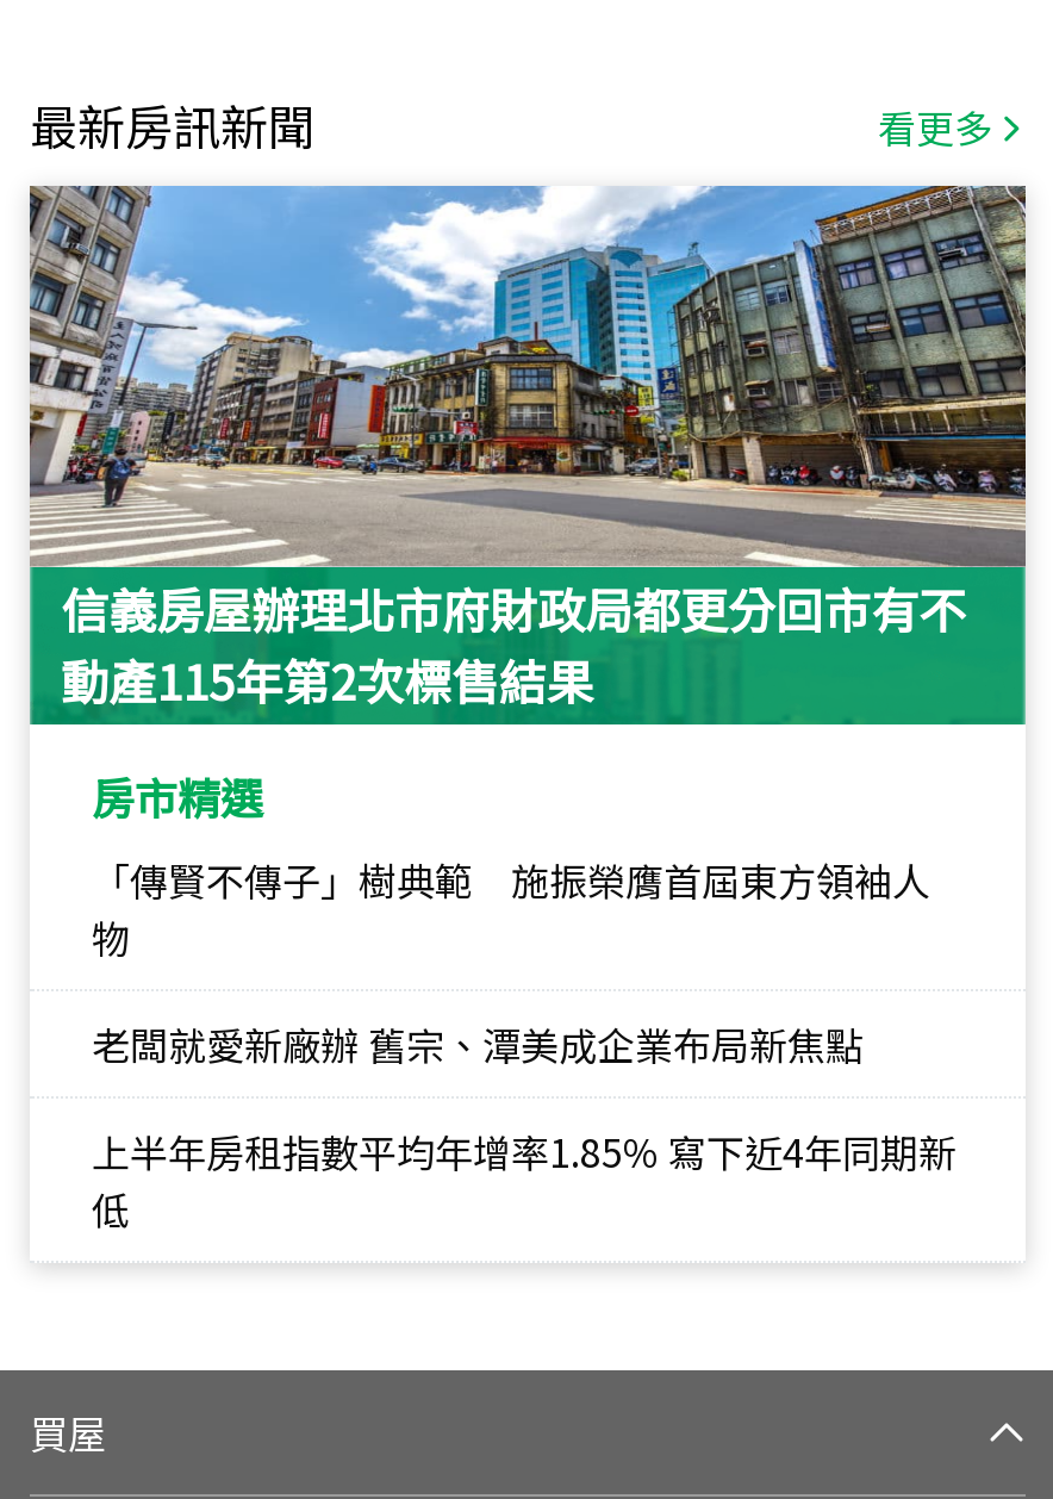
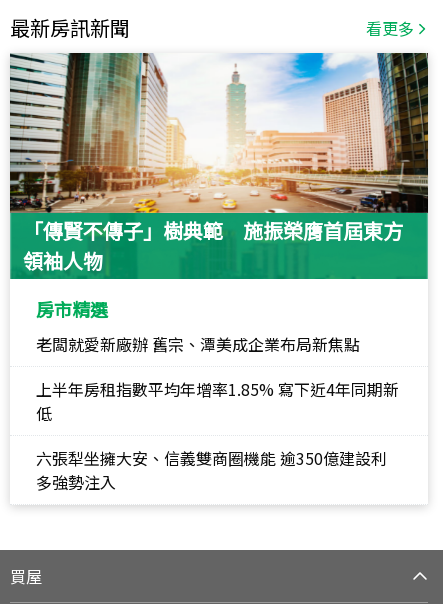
- [image]
- 信義房屋辦理北市府財政局都更分回市有不
- 動產115年第2次標售結果
+ [image]
+ 「傳賢不傳子」樹典範 施振榮膺首屆東方
+ 領袖人物

- 「傳賢不傳子」樹典範 施振榮膺首屆東方領袖人
- 物

moved up: 老闆就愛新廠辦 舊宗、潭美成企業布局新焦點 | 低

+ 六張犁坐擁大安、信義雙商圈機能 逾350億建設利
+ 多強勢注入
